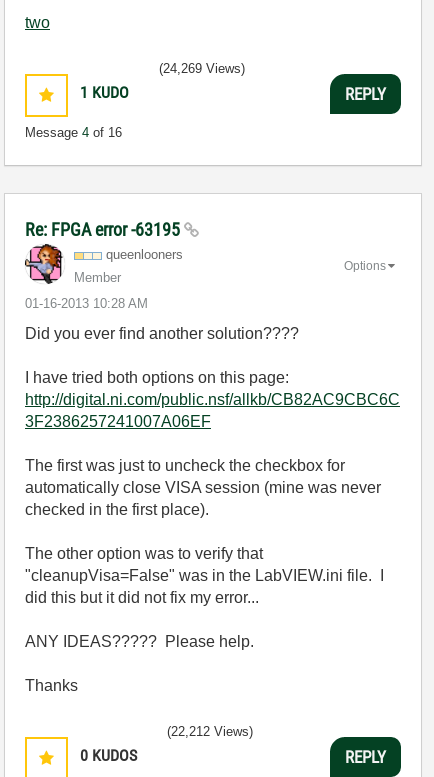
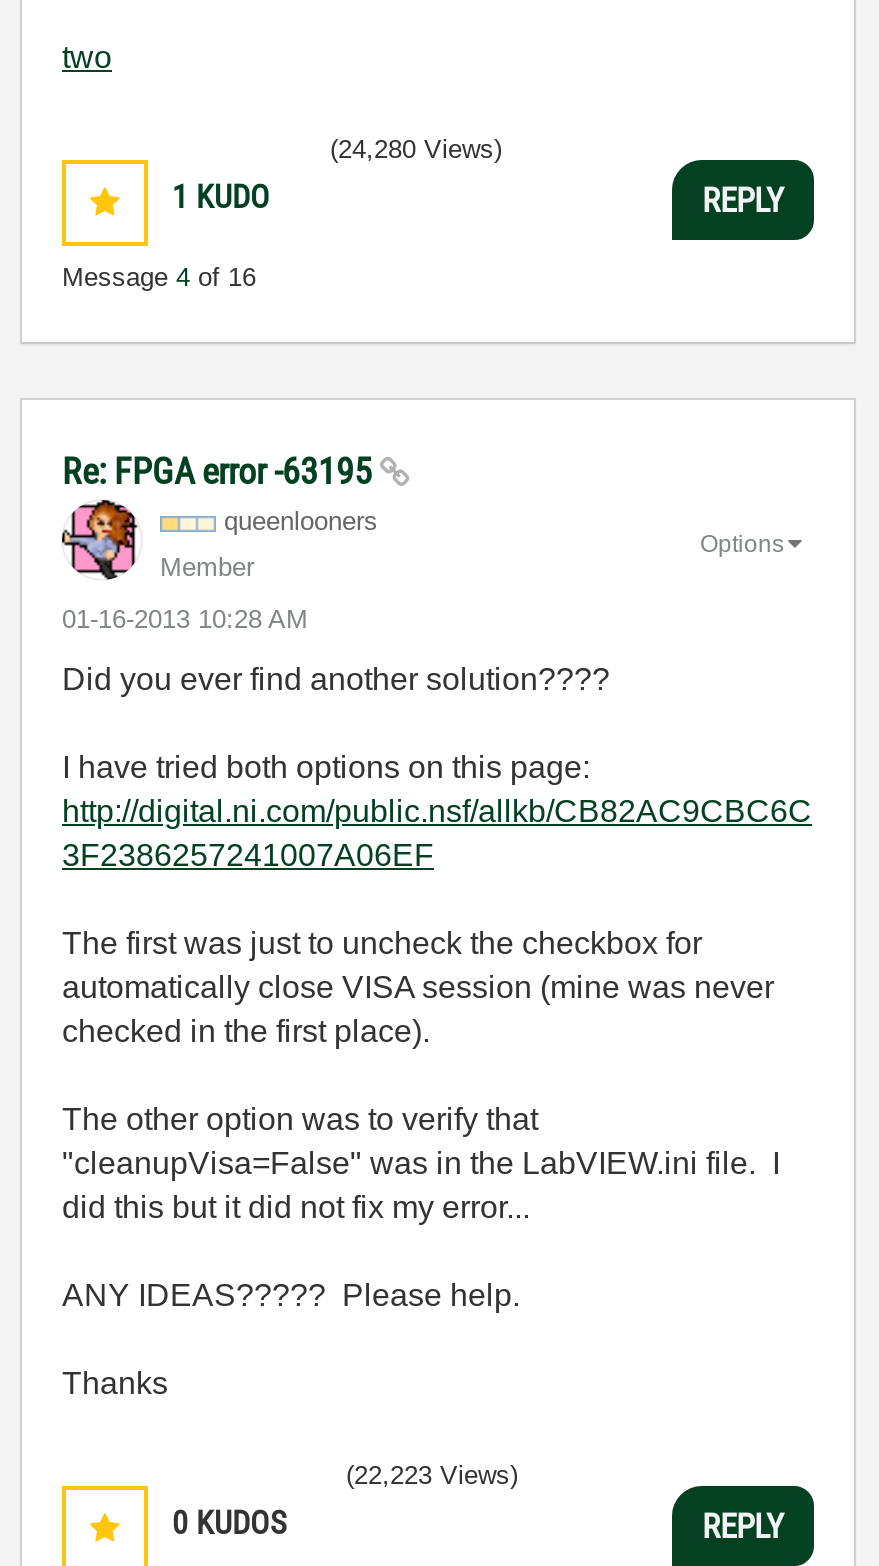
- (24,269 Views)
+ (24,280 Views)

- (22,212 Views)
+ (22,223 Views)
